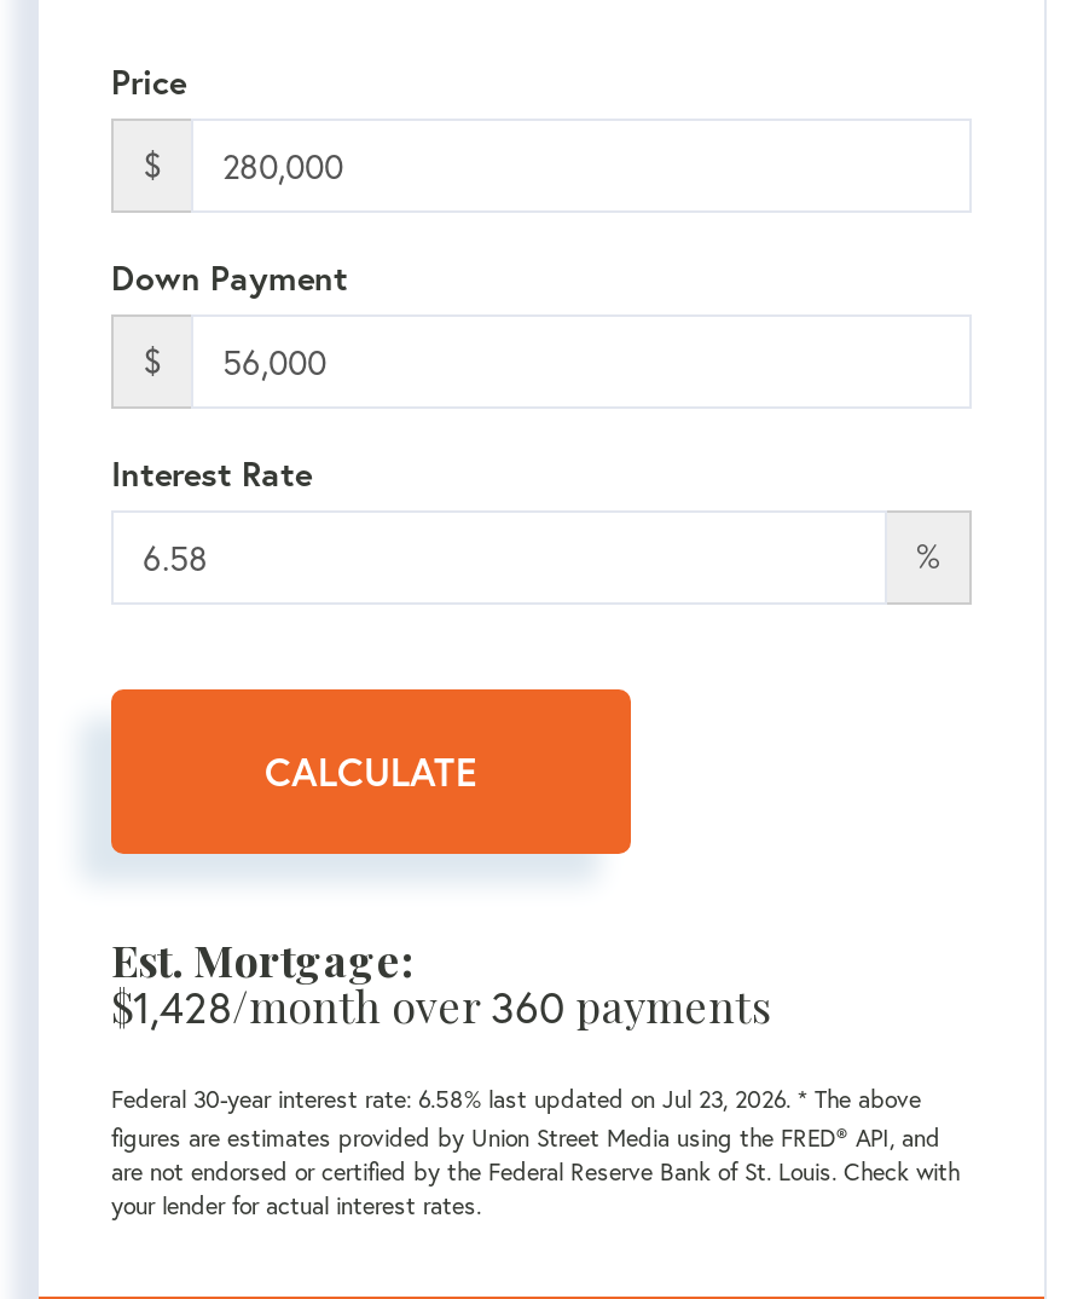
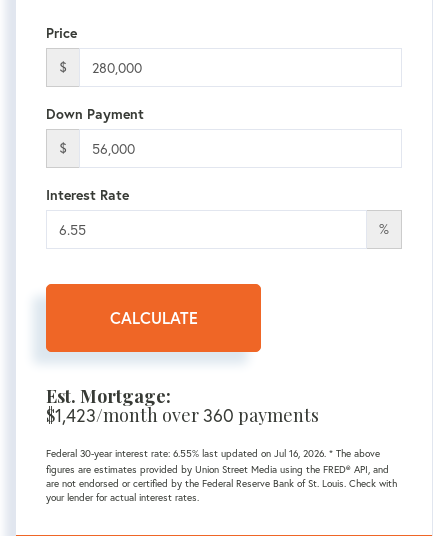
- $1,428/month over 360 payments
+ $1,423/month over 360 payments

- Federal 30-year interest rate: 6.58% last updated on Jul 23, 2026. * The above
+ Federal 30-year interest rate: 6.55% last updated on Jul 16, 2026. * The above
